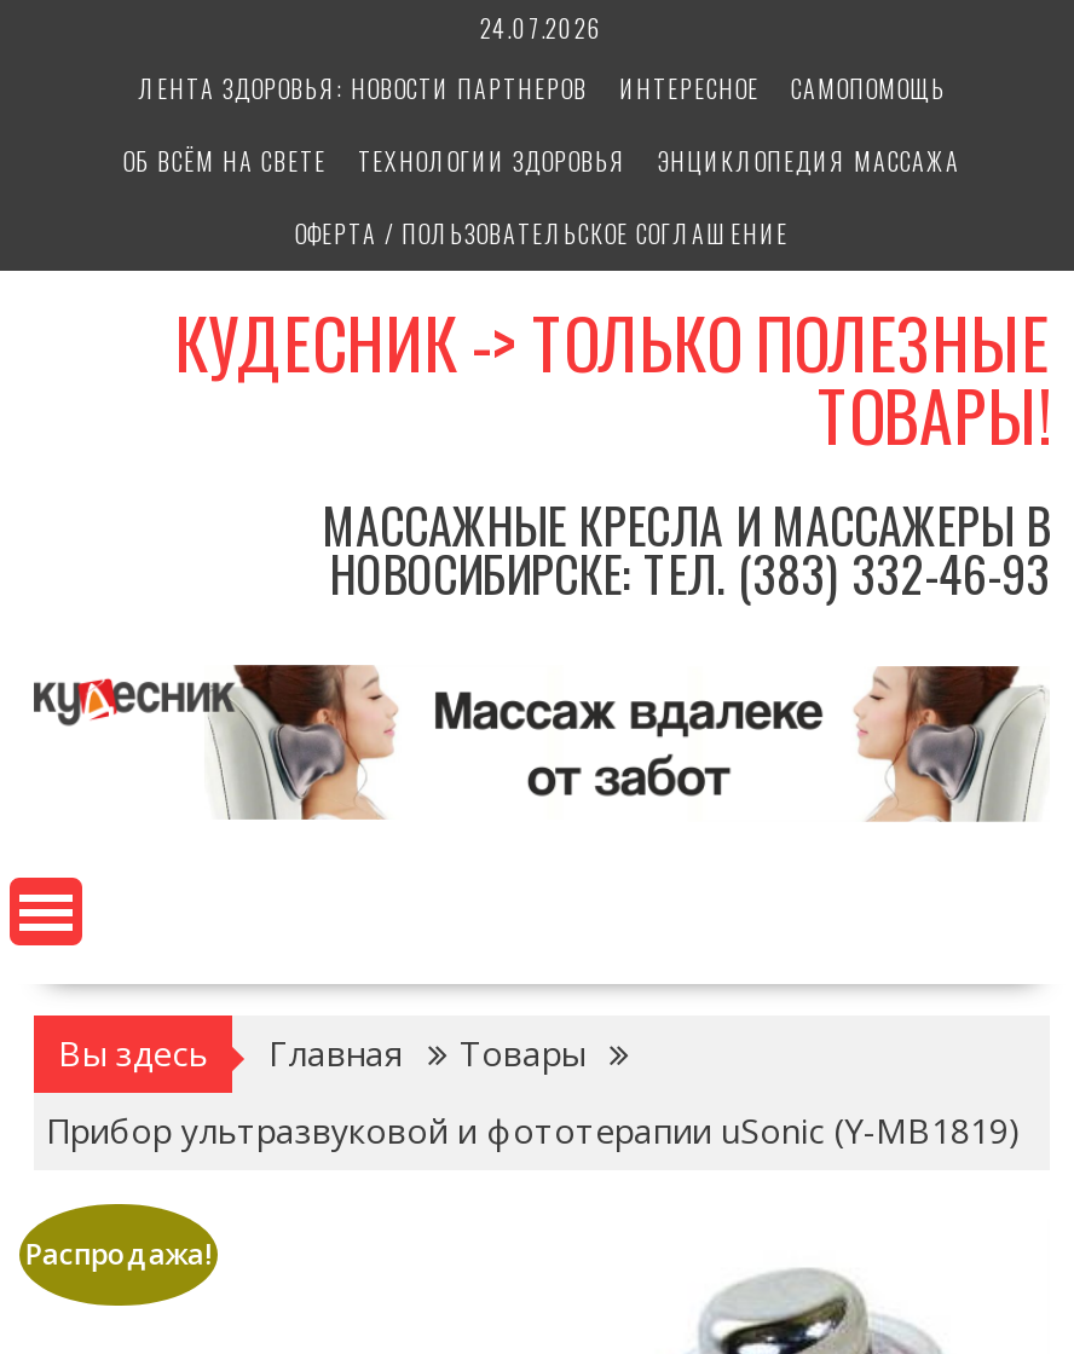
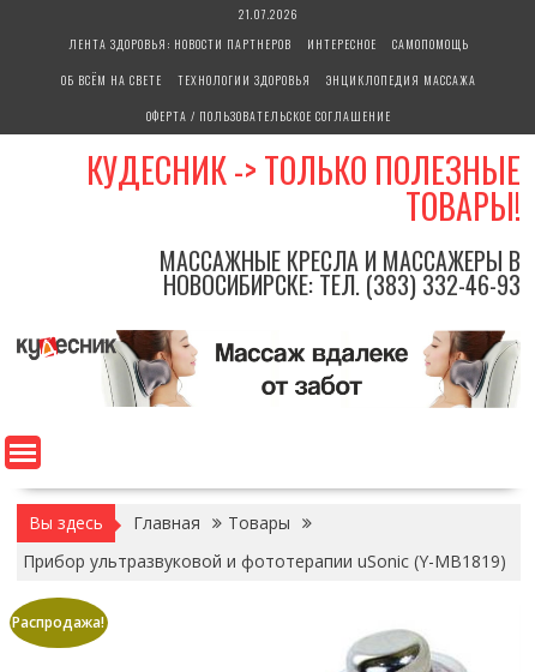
- 24.07.2026
+ 21.07.2026
